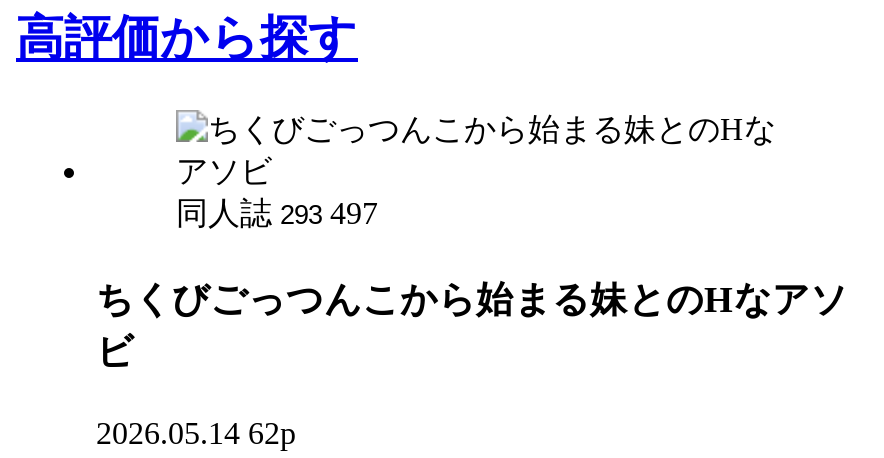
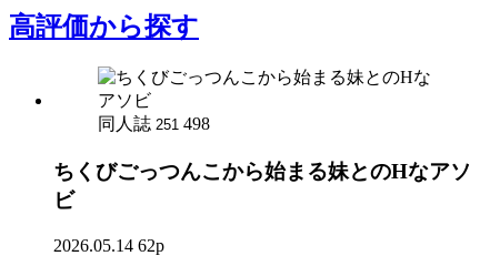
- 同人誌 293 497
+ 同人誌 251 498
